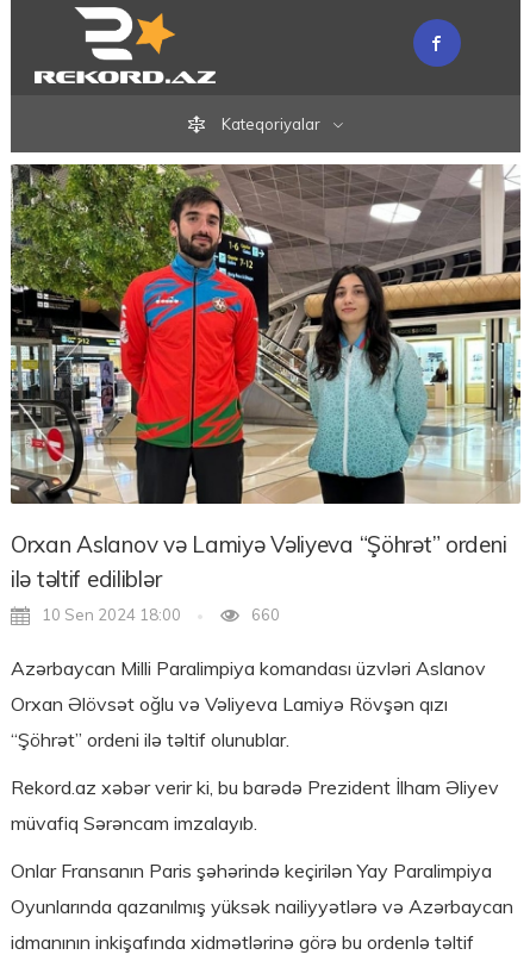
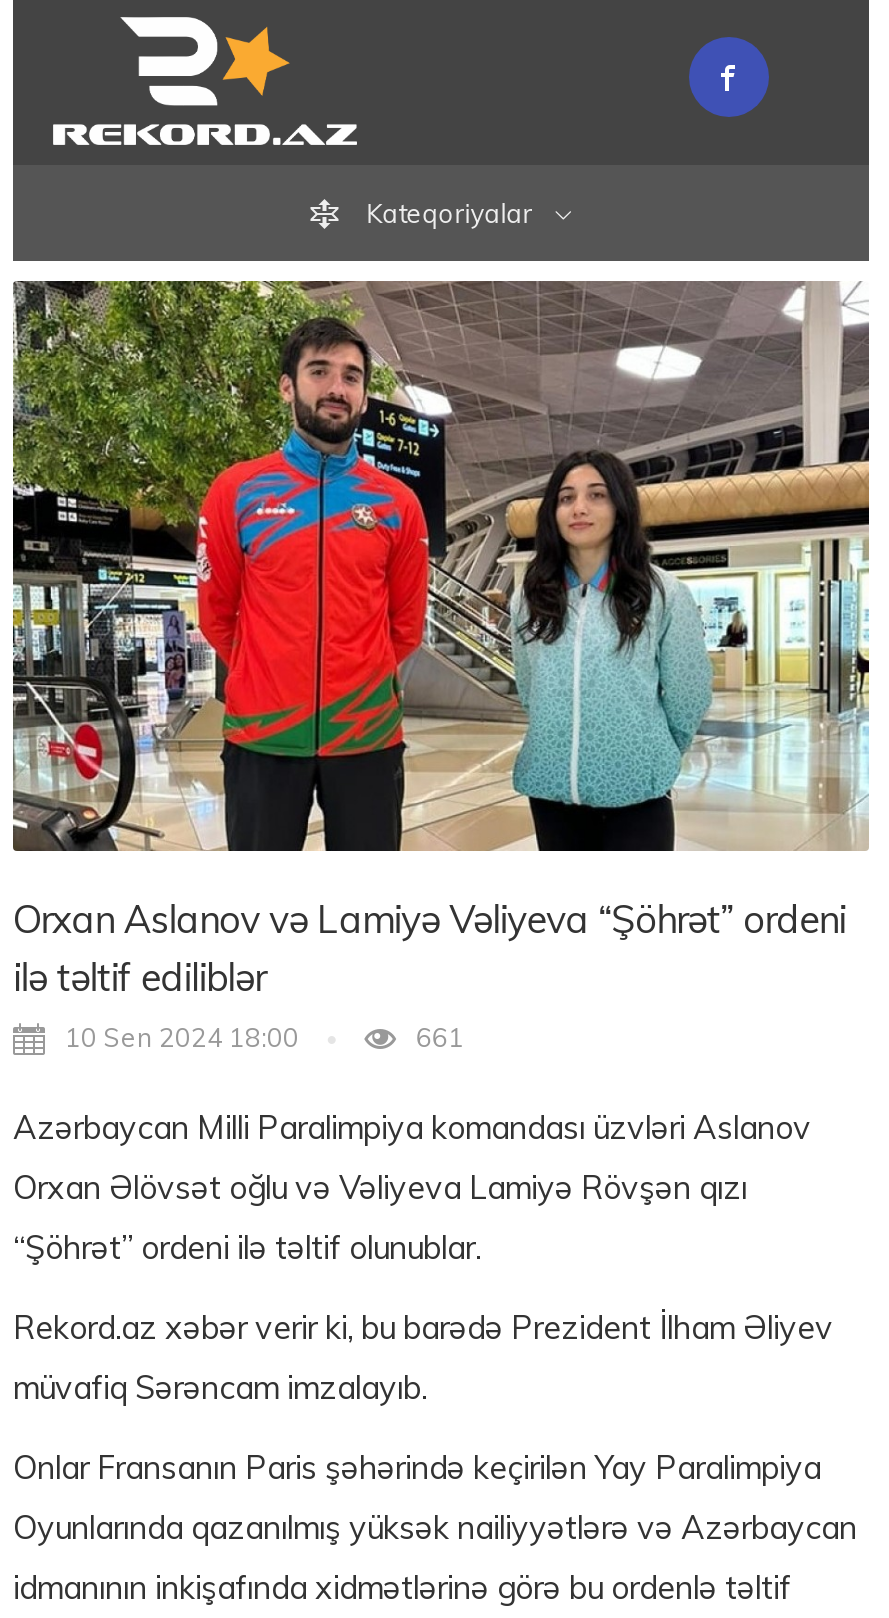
- 660
+ 661
